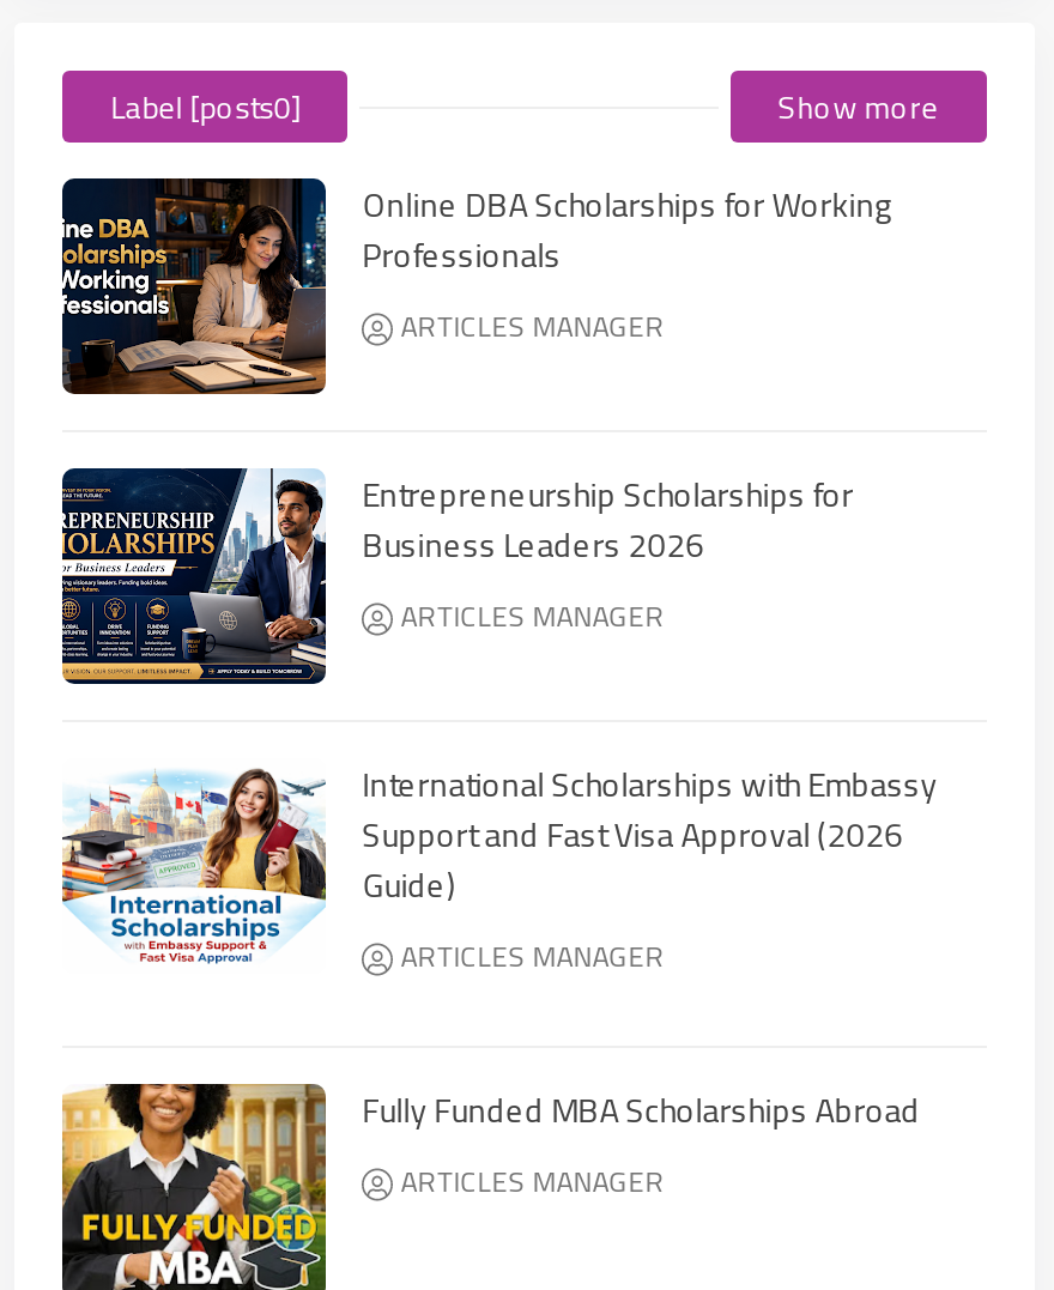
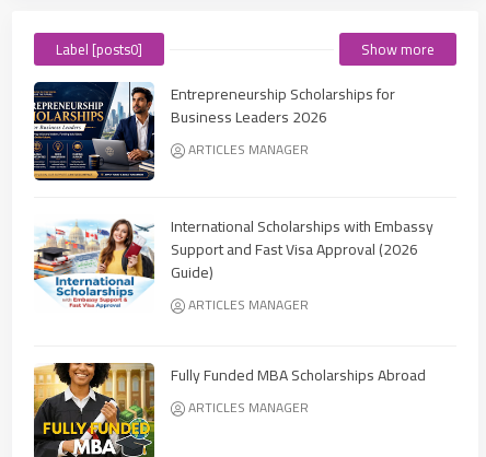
- [image]
- Online DBA Scholarships for Working
- Professionals
- ARTICLES MANAGER
